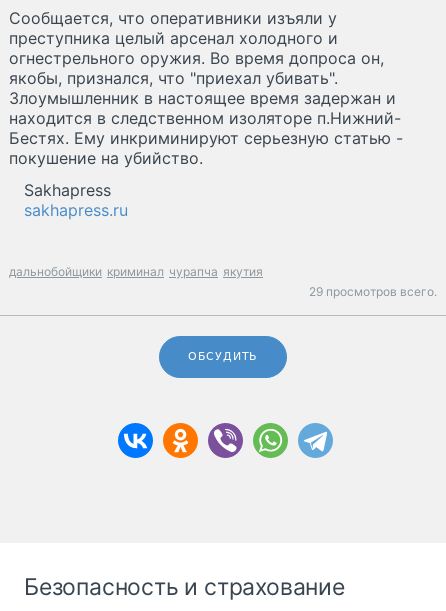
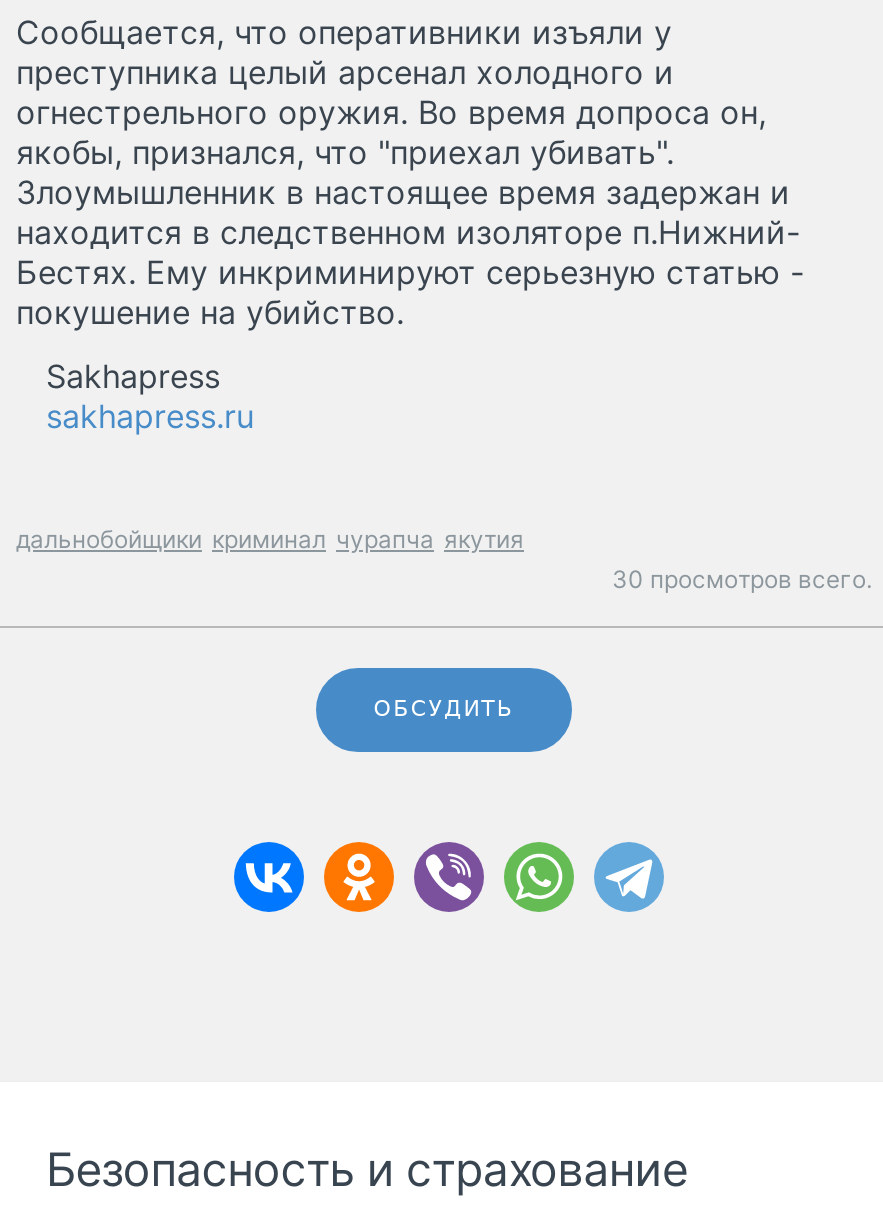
- 29 просмотров всего.
+ 30 просмотров всего.
